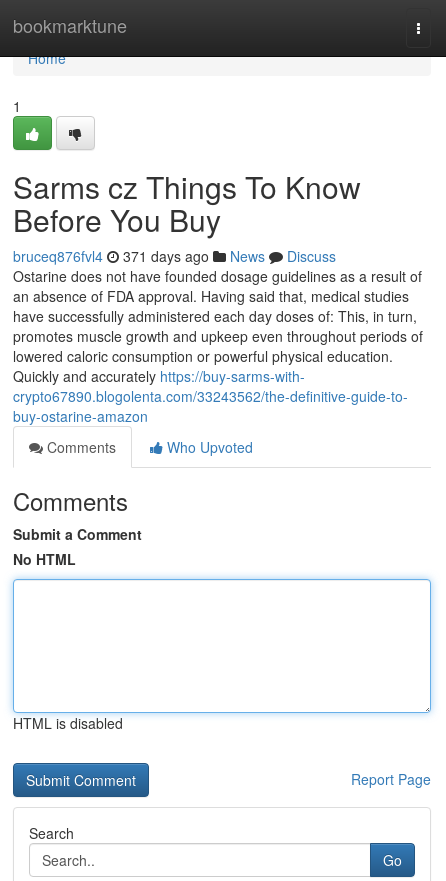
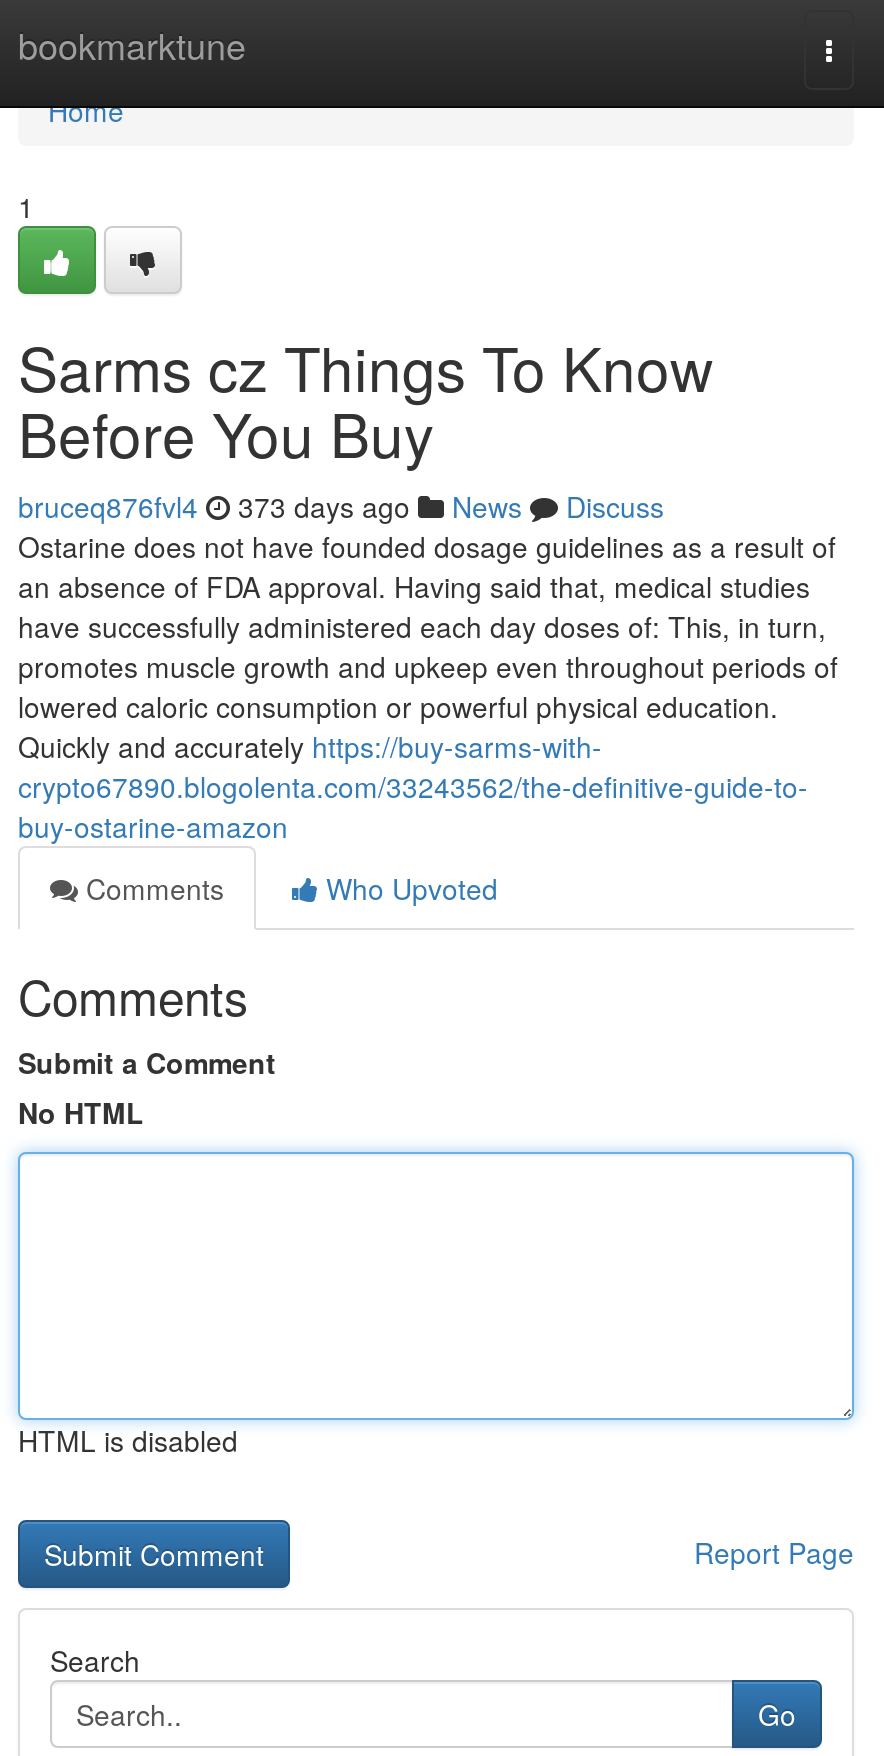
- bruceq876fvl4 371 days ago News Discuss
+ bruceq876fvl4 373 days ago News Discuss
